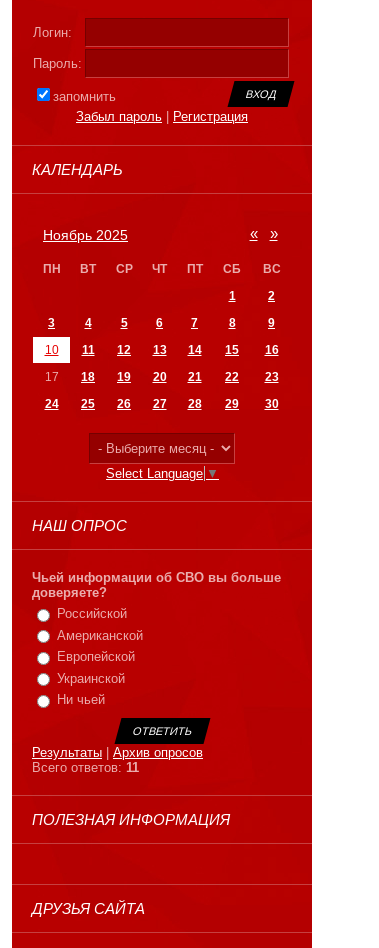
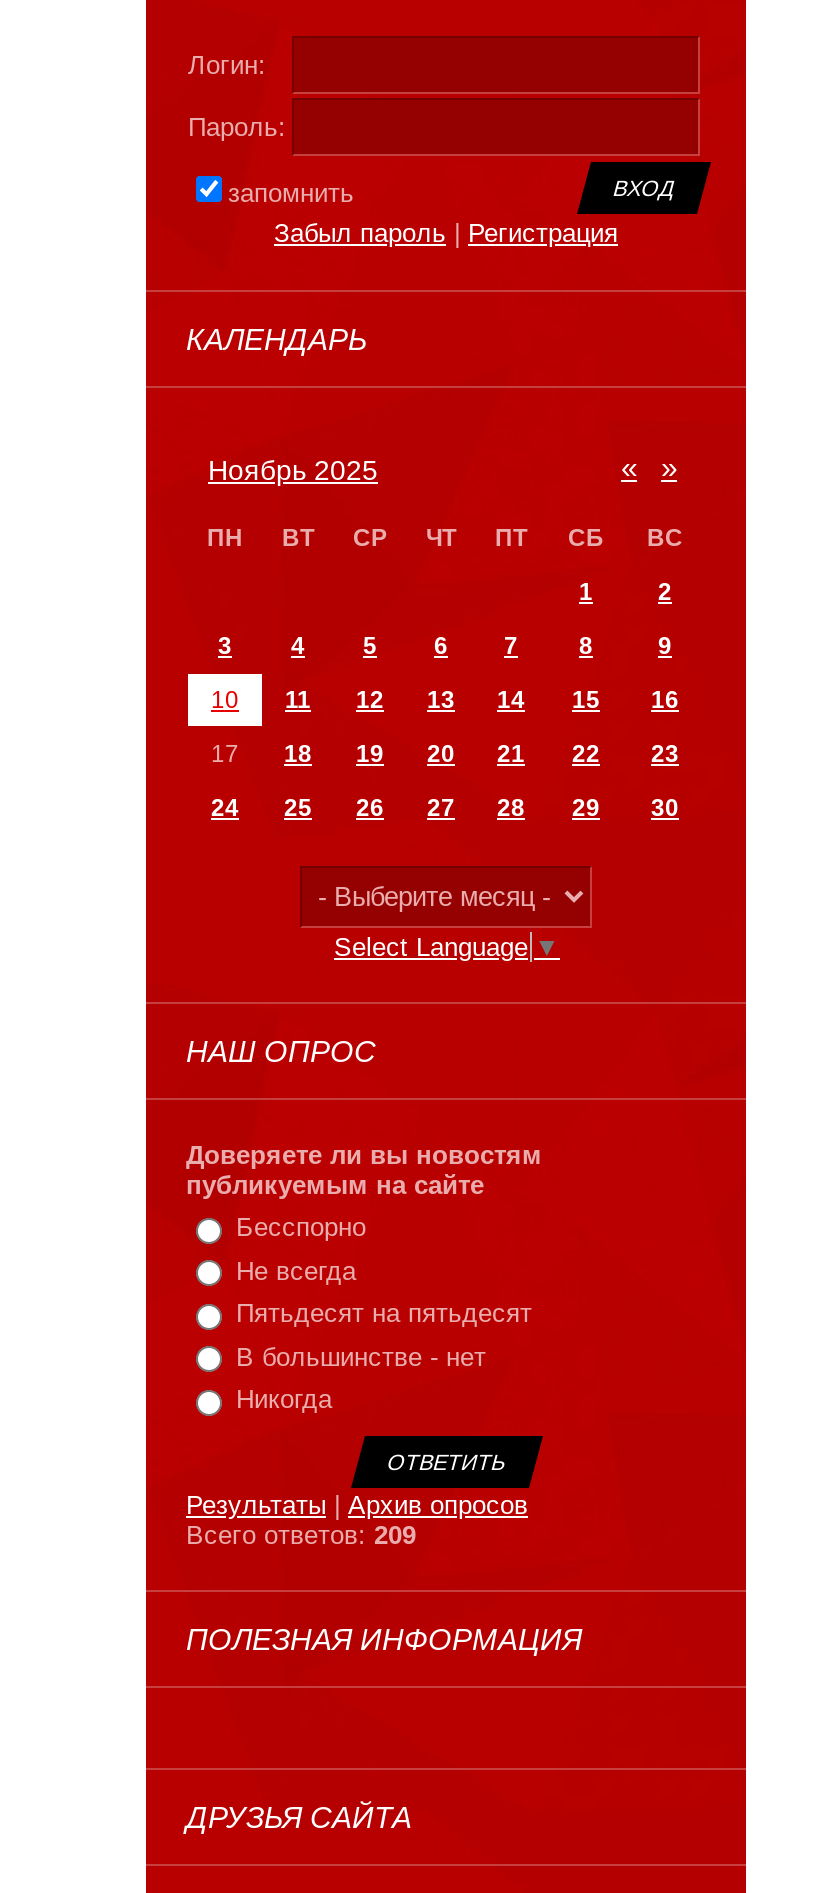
- Чьей информации об СВО вы больше
- доверяете?
- Российской
- Американской
- Европейской
- Украинской
- Ни чьей
+ Доверяете ли вы новостям
+ публикуемым на сайте
+ Бесспорно
+ Не всегда
+ Пятьдесят на пятьдесят
+ В большинстве - нет
+ Никогда

- Всего ответов:11
+ Всего ответов:209
